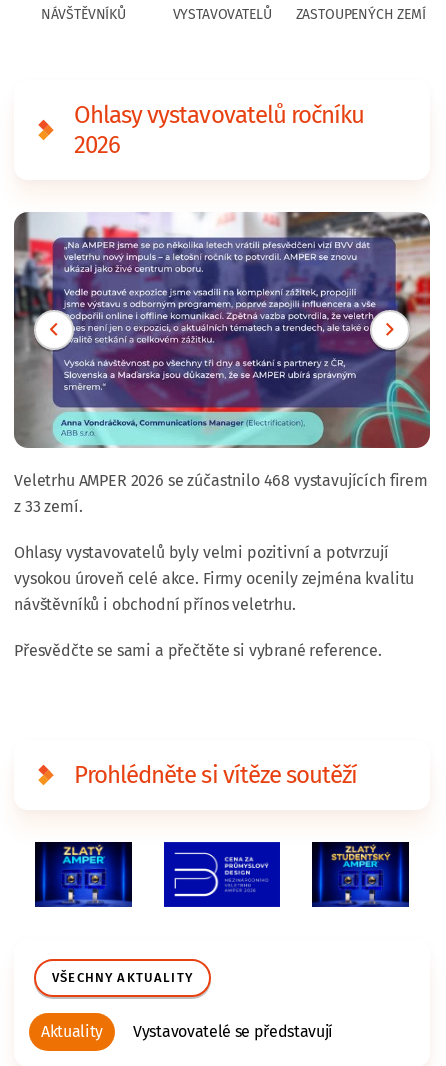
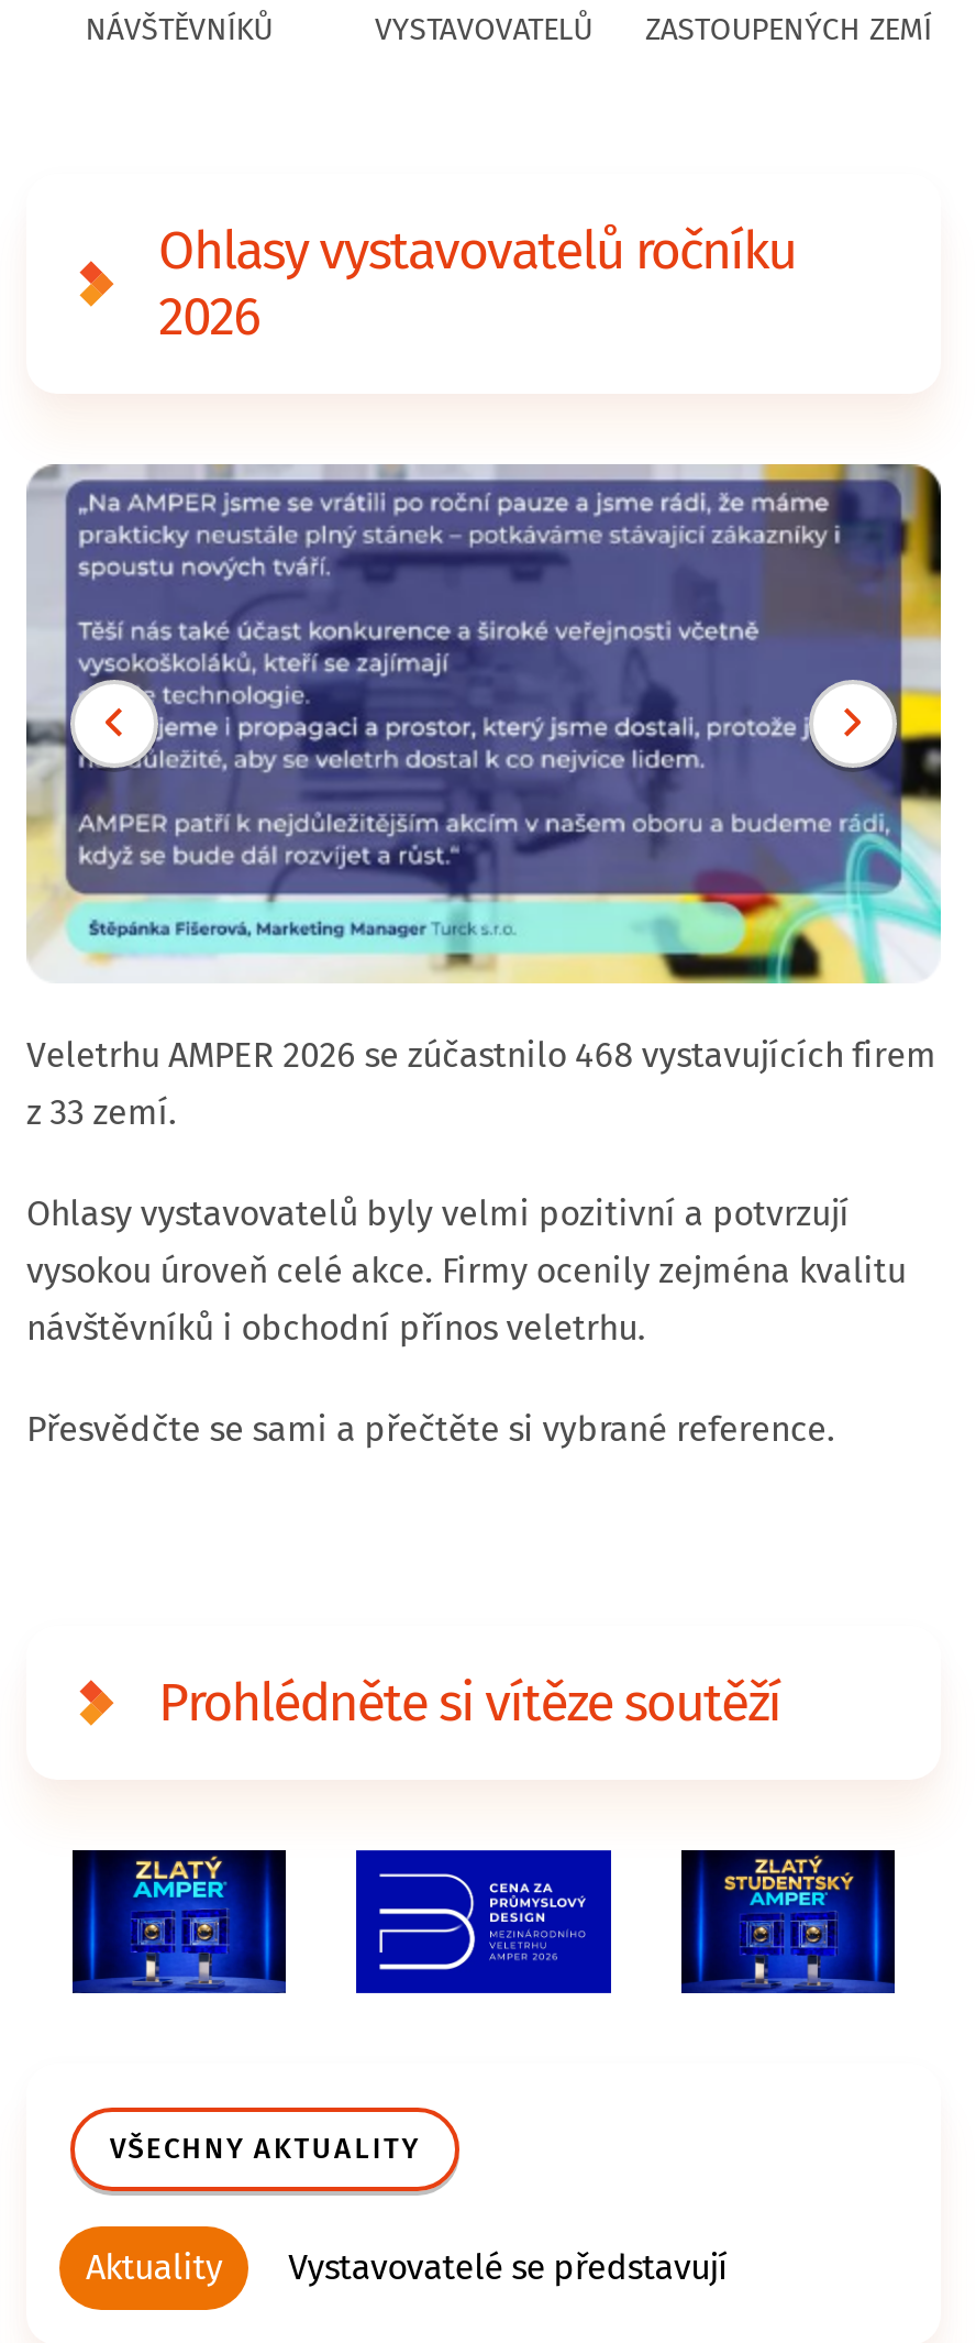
- [image]
+ [image]
